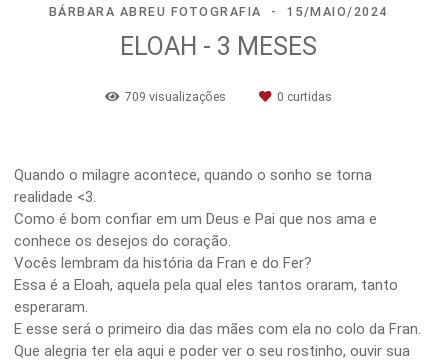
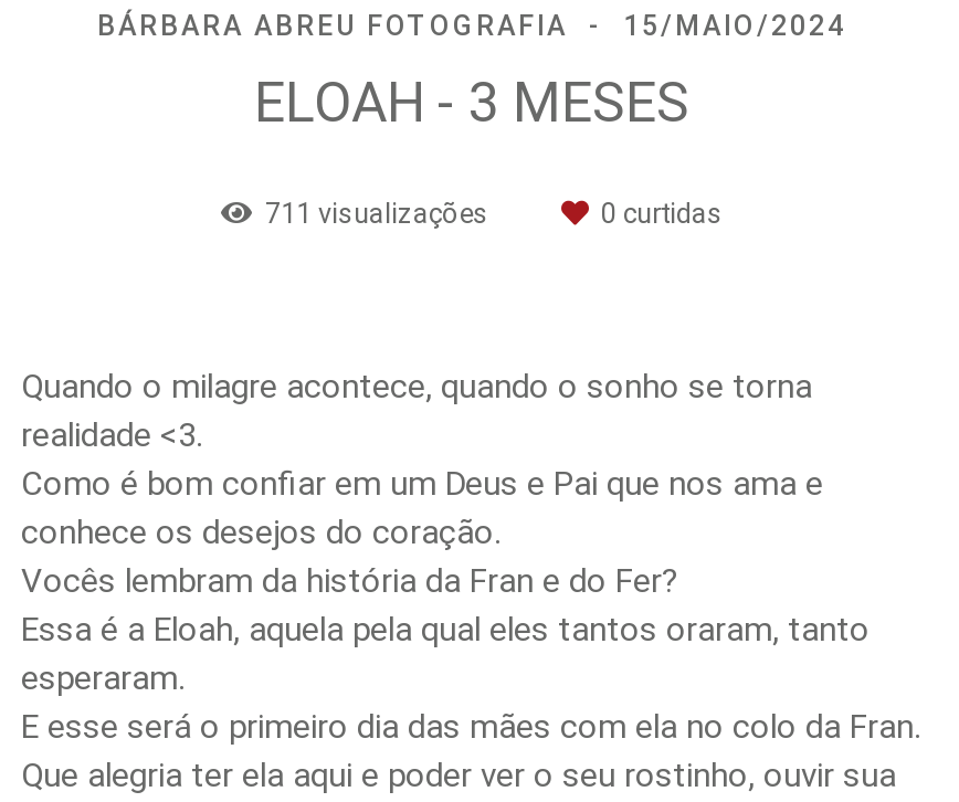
- 709 visualizações
+ 711 visualizações
